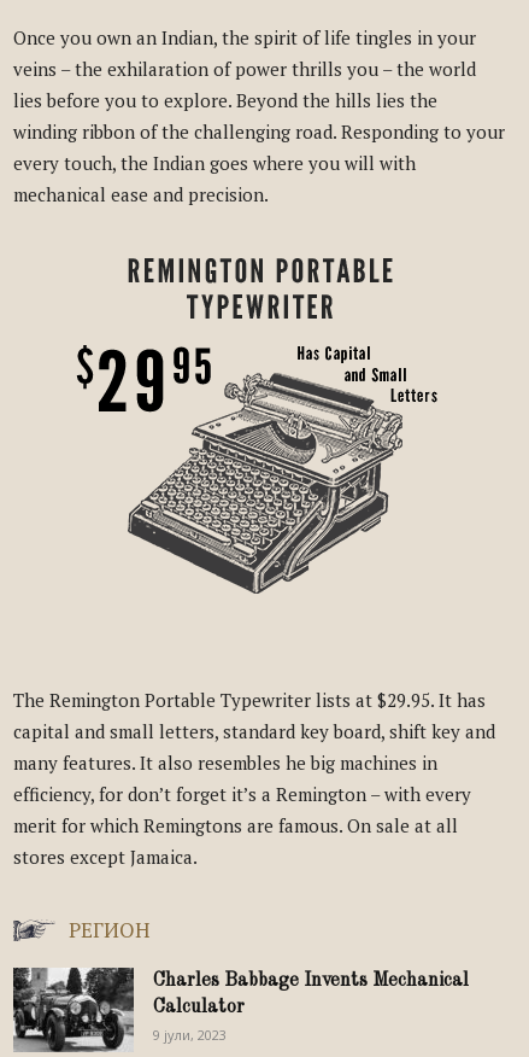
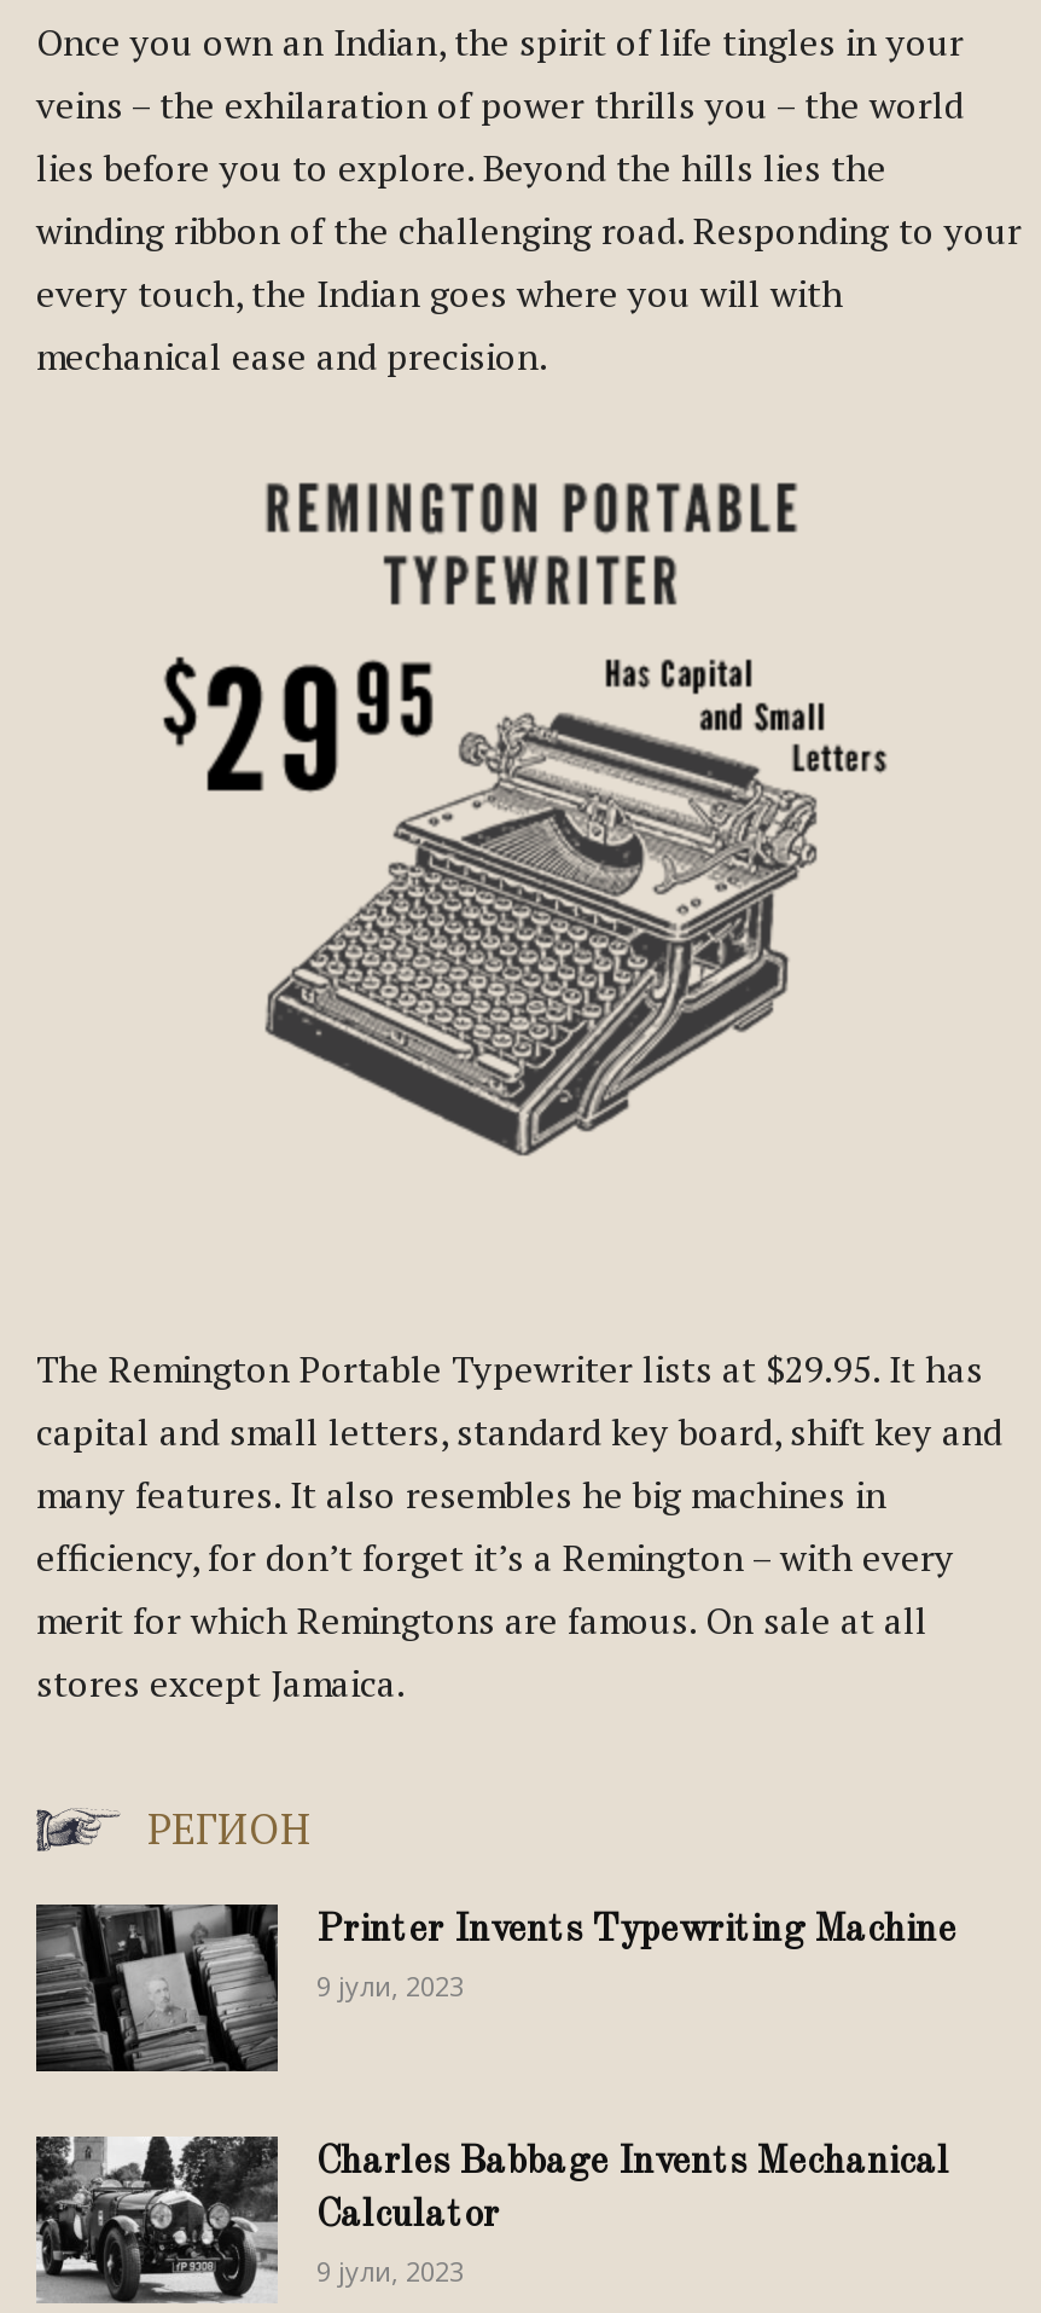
+ [image]
+ Printer Invents Typewriting Machine
+ 9 јули, 2023
